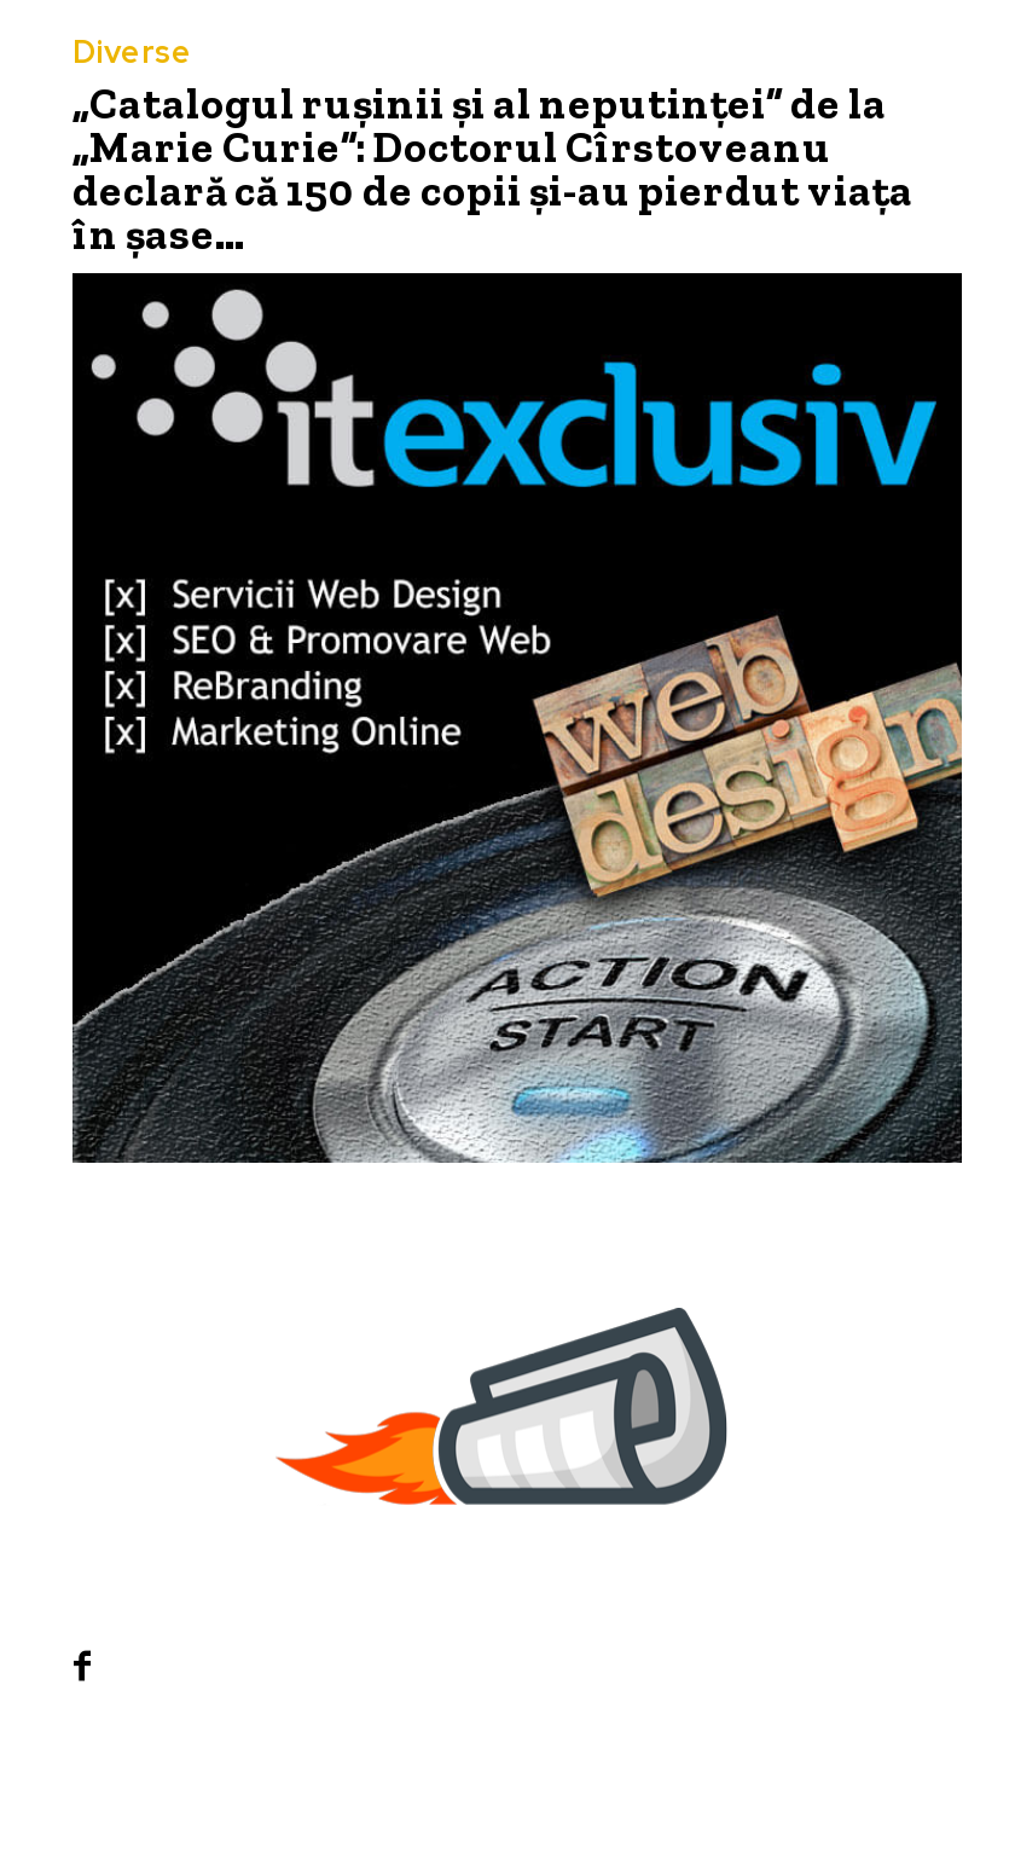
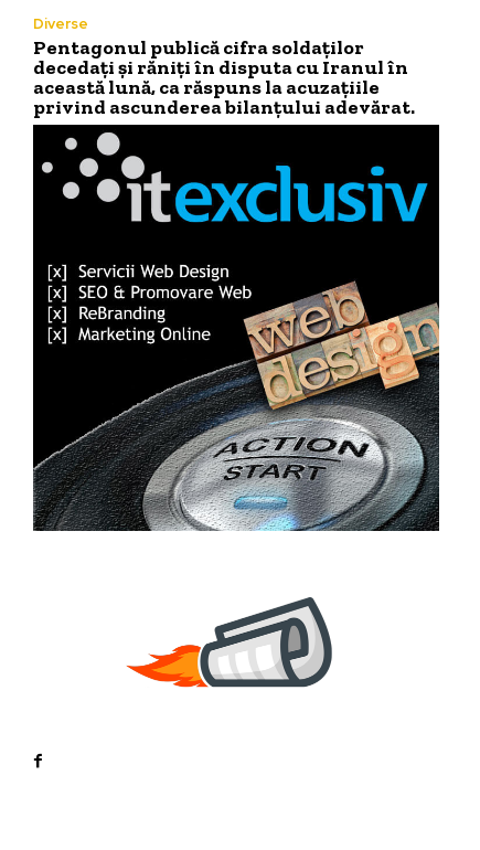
- „Catalogul rușinii și al neputinței” de la
- „Marie Curie”: Doctorul Cîrstoveanu
- declară că 150 de copii și-au pierdut viața
- în șase…
+ Pentagonul publică cifra soldaților
+ decedați și răniți în disputa cu Iranul în
+ această lună, ca răspuns la acuzațiile
+ privind ascunderea bilanțului adevărat.
